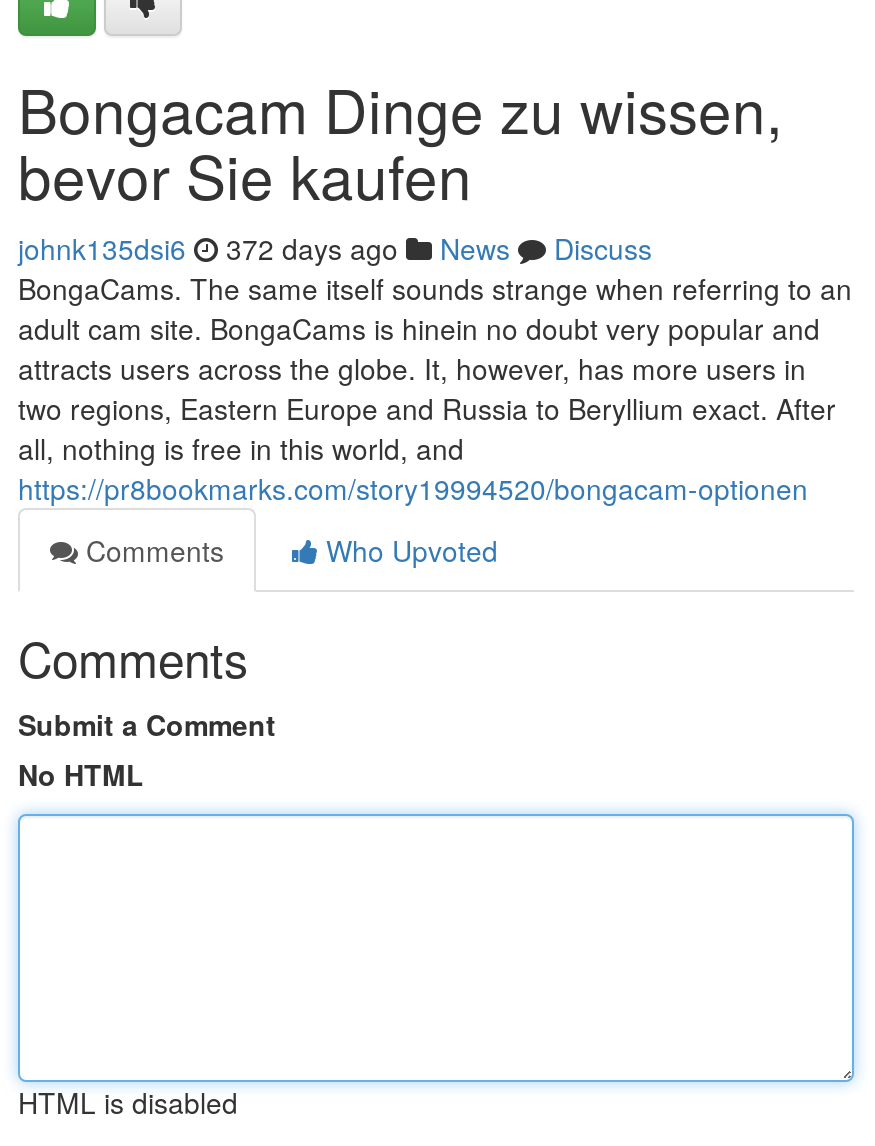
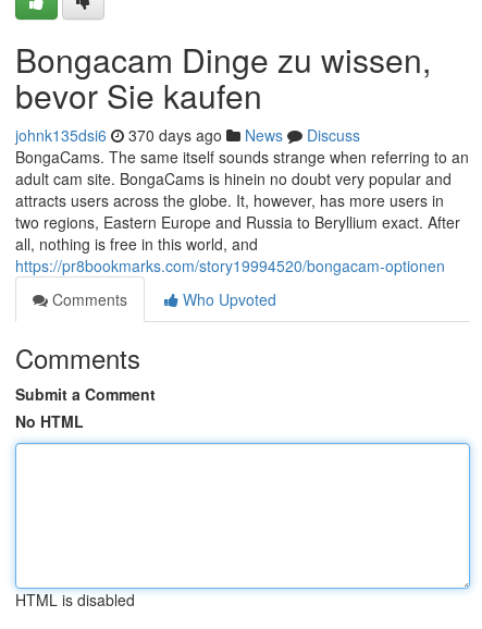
- johnk135dsi6 372 days ago News Discuss
+ johnk135dsi6 370 days ago News Discuss
